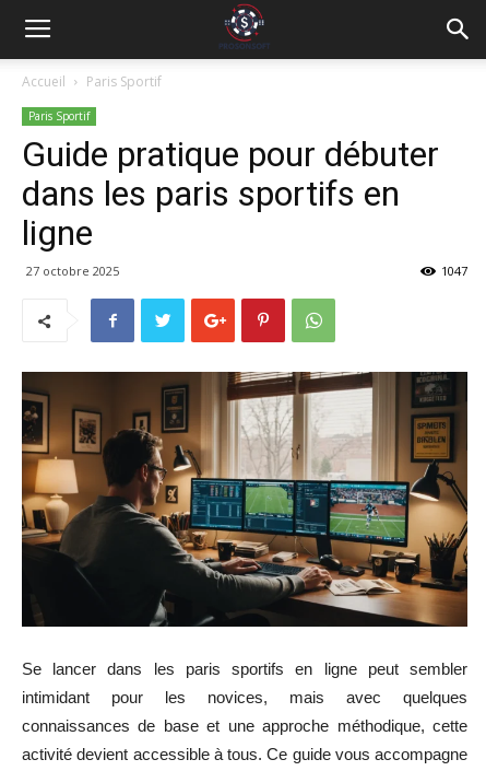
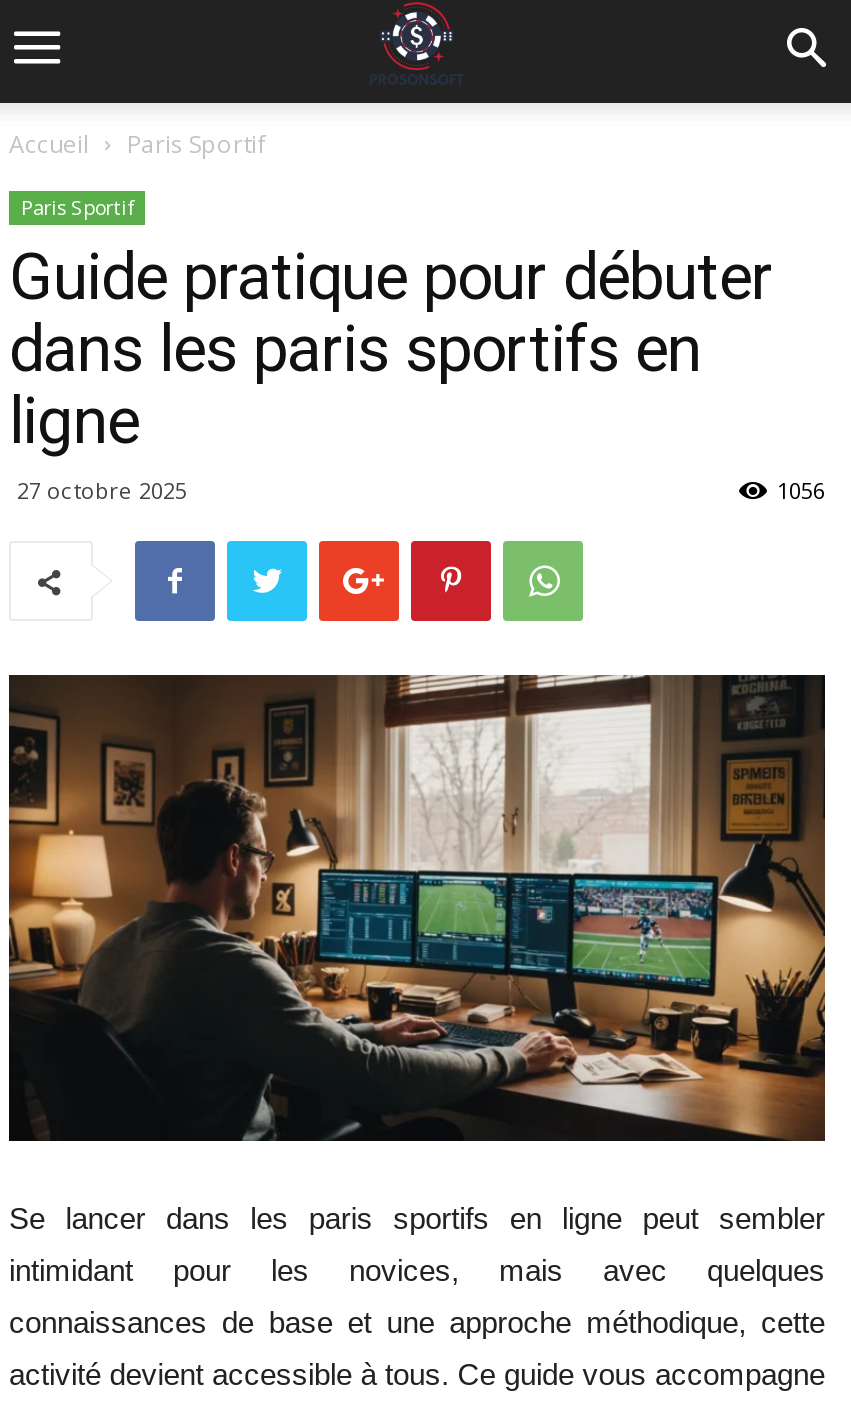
- 1047
+ 1056
